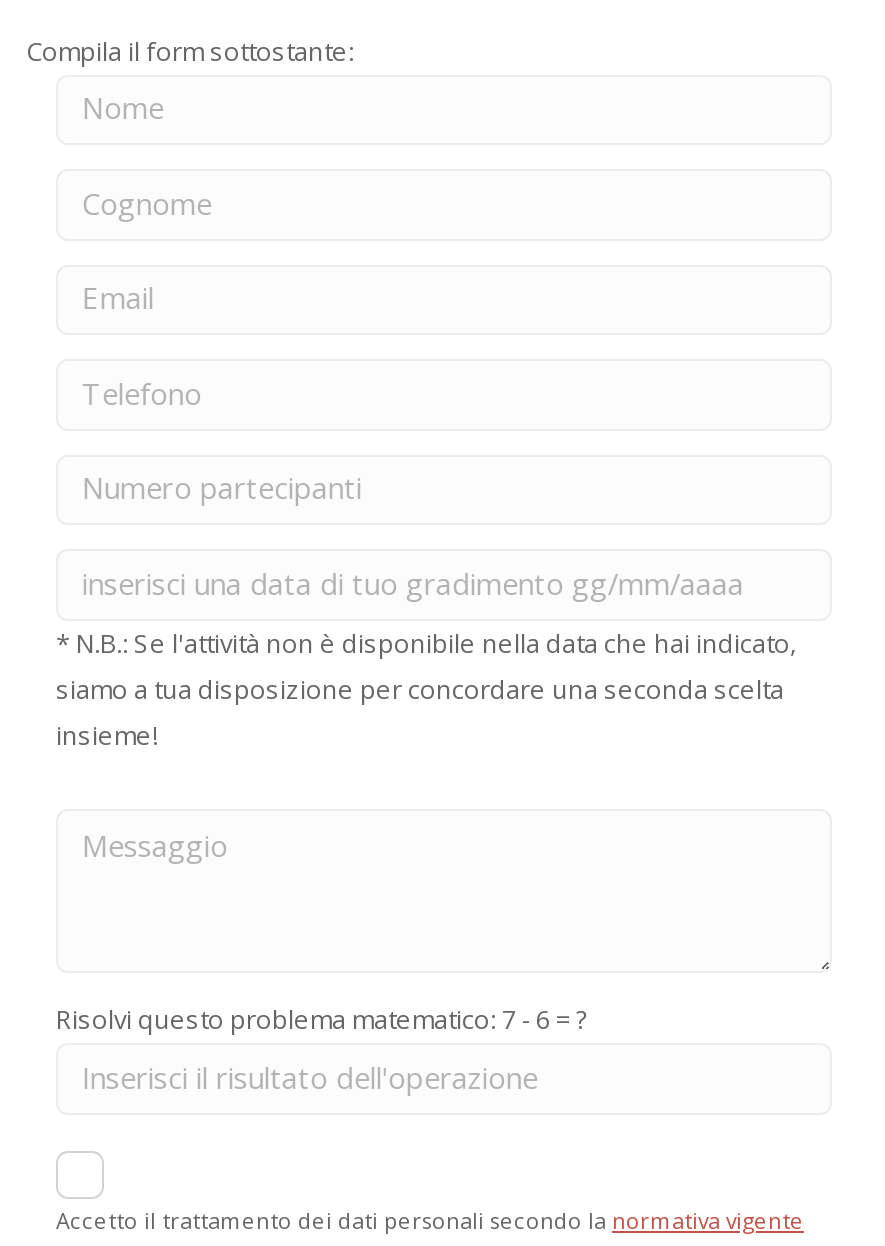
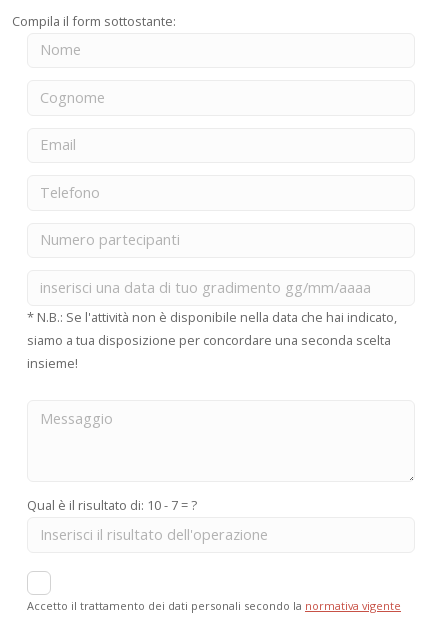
- Risolvi questo problema matematico: 7 - 6 = ?
+ Qual è il risultato di: 10 - 7 = ?
